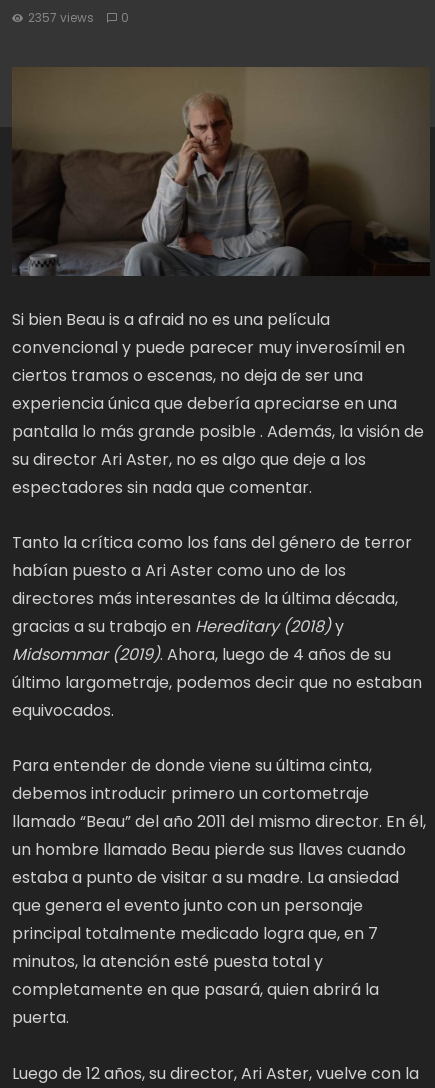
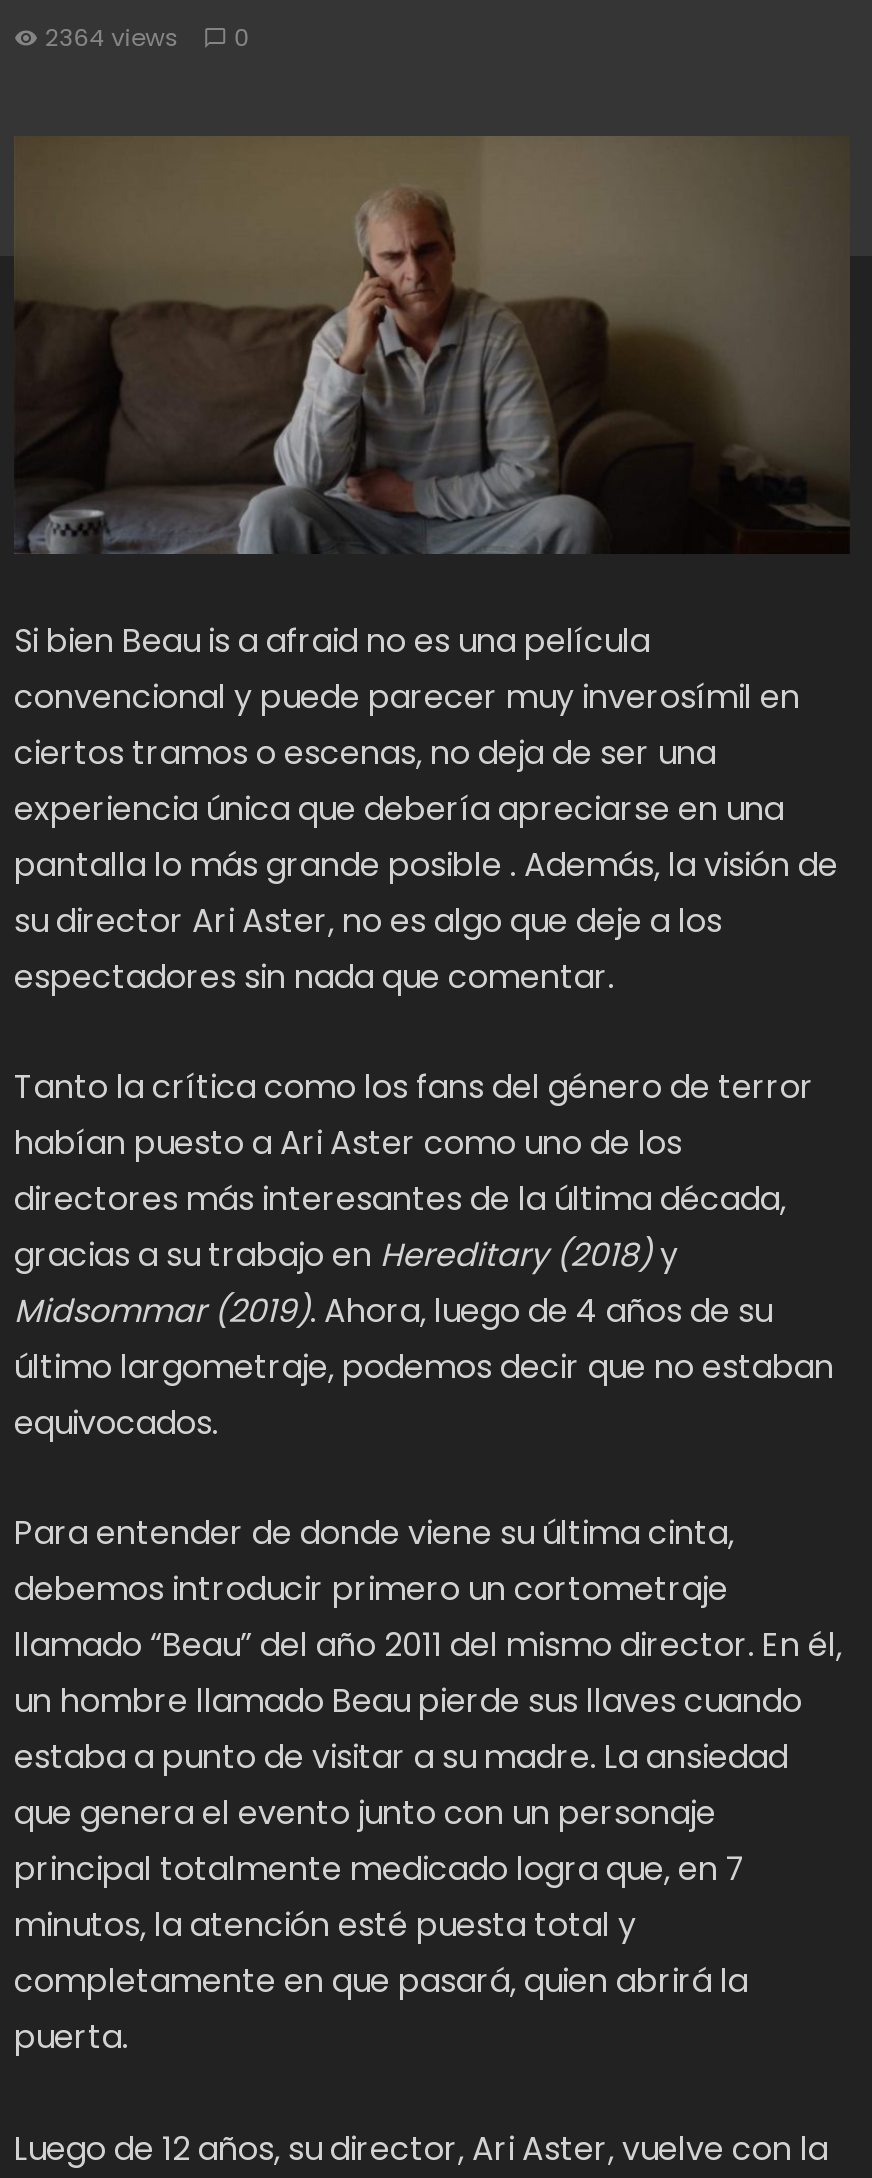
- 2357 views 0
+ 2364 views 0
